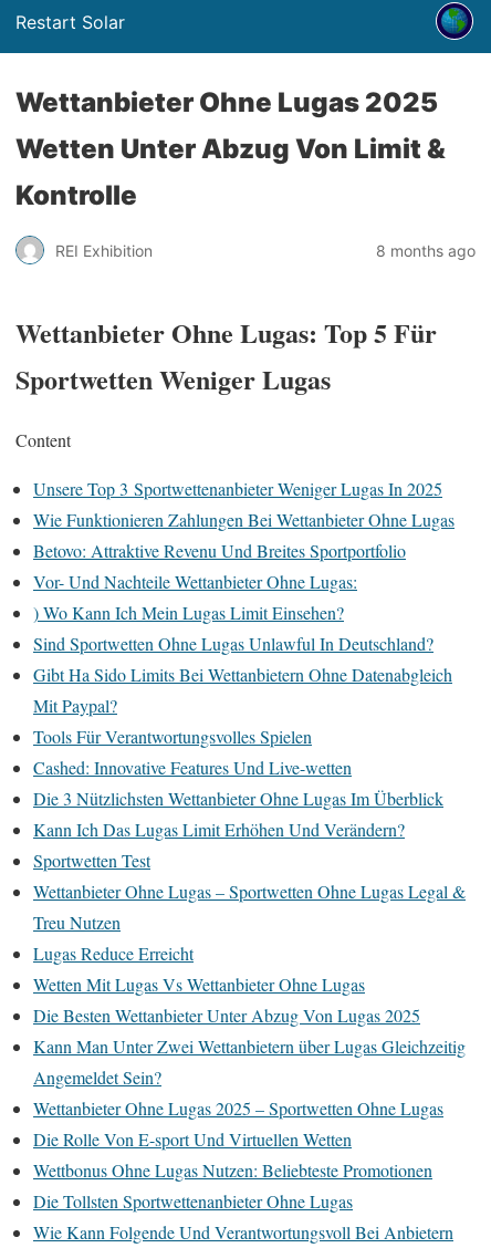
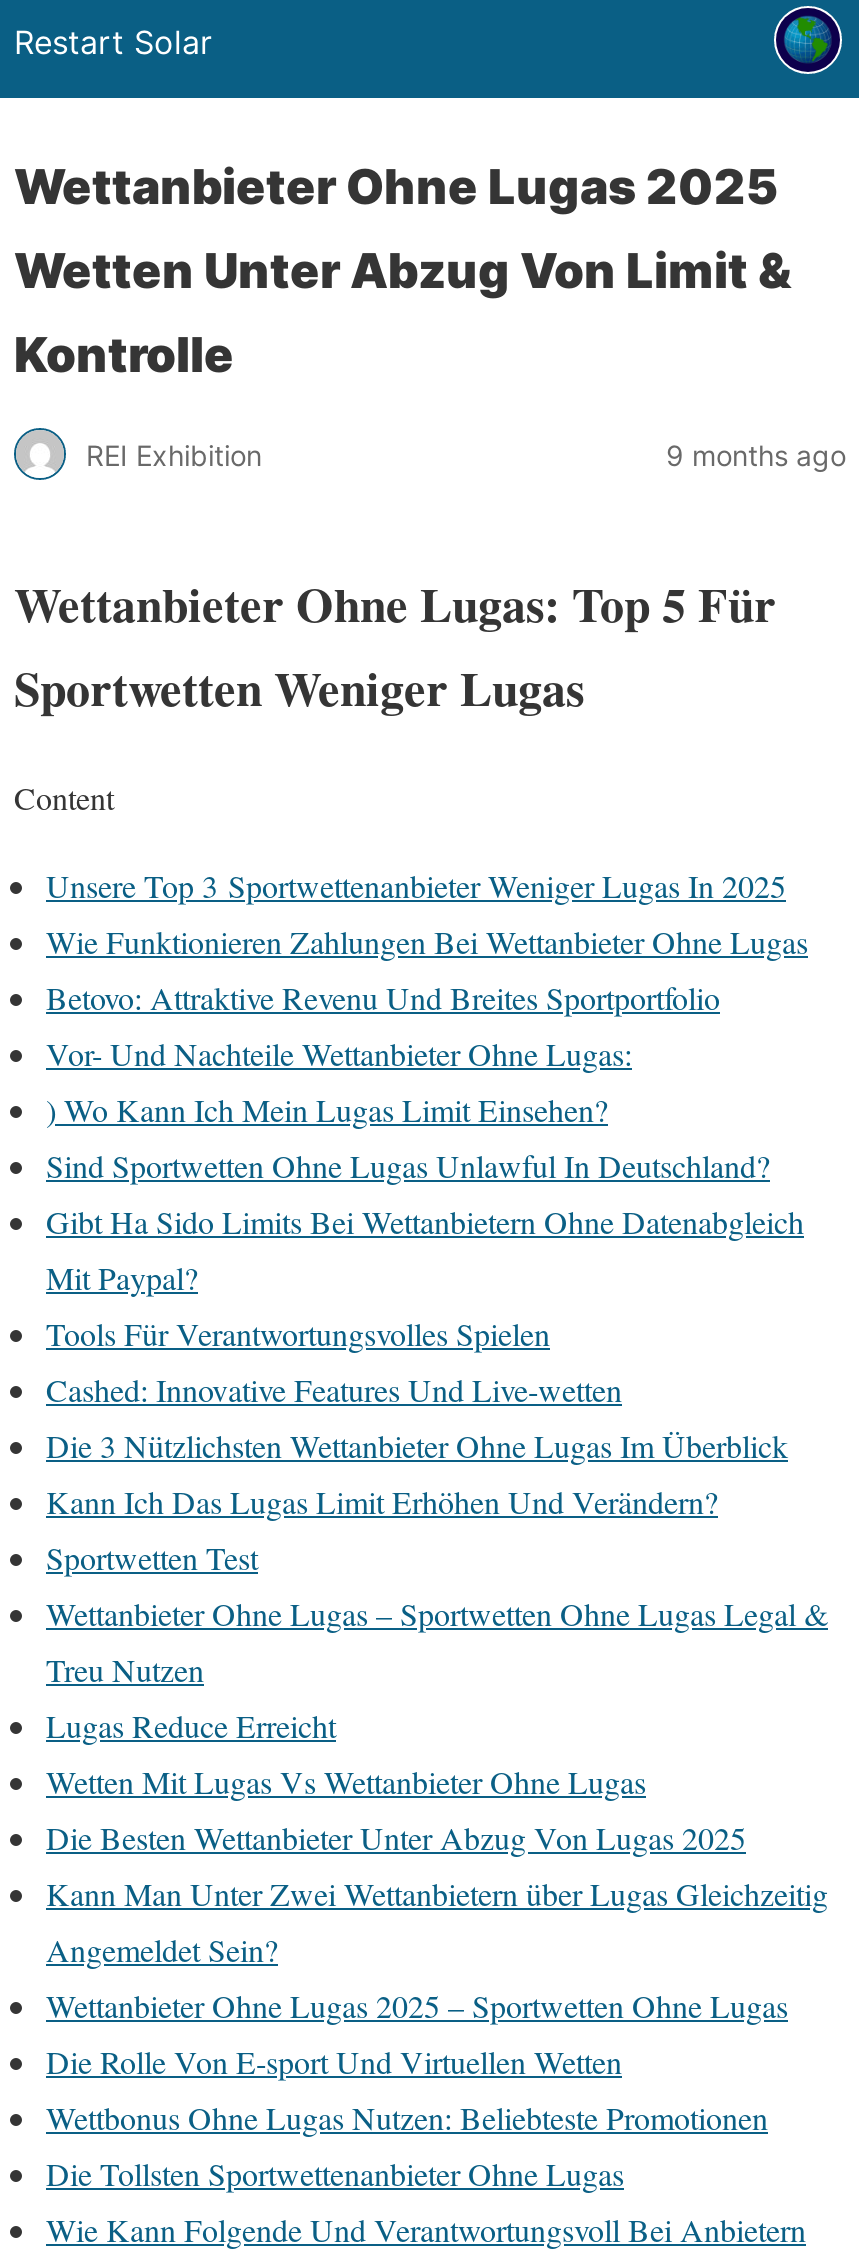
- 8 months ago
+ 9 months ago
